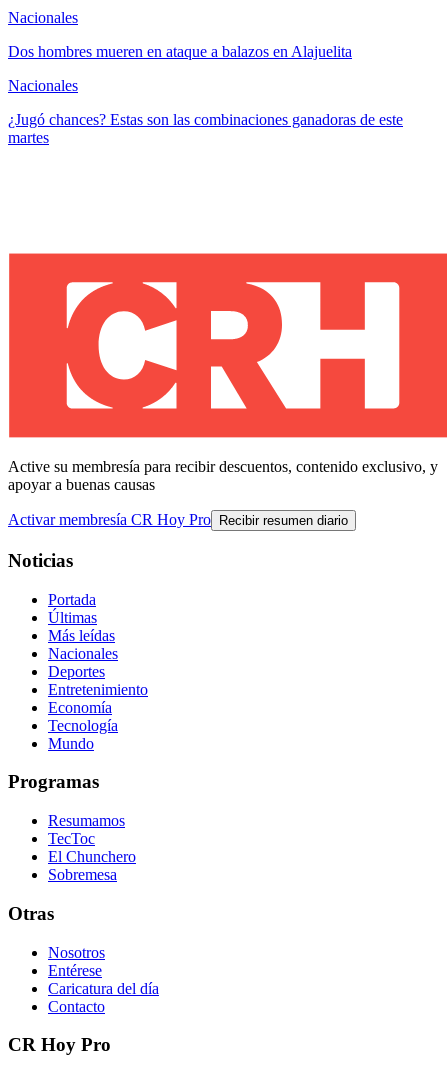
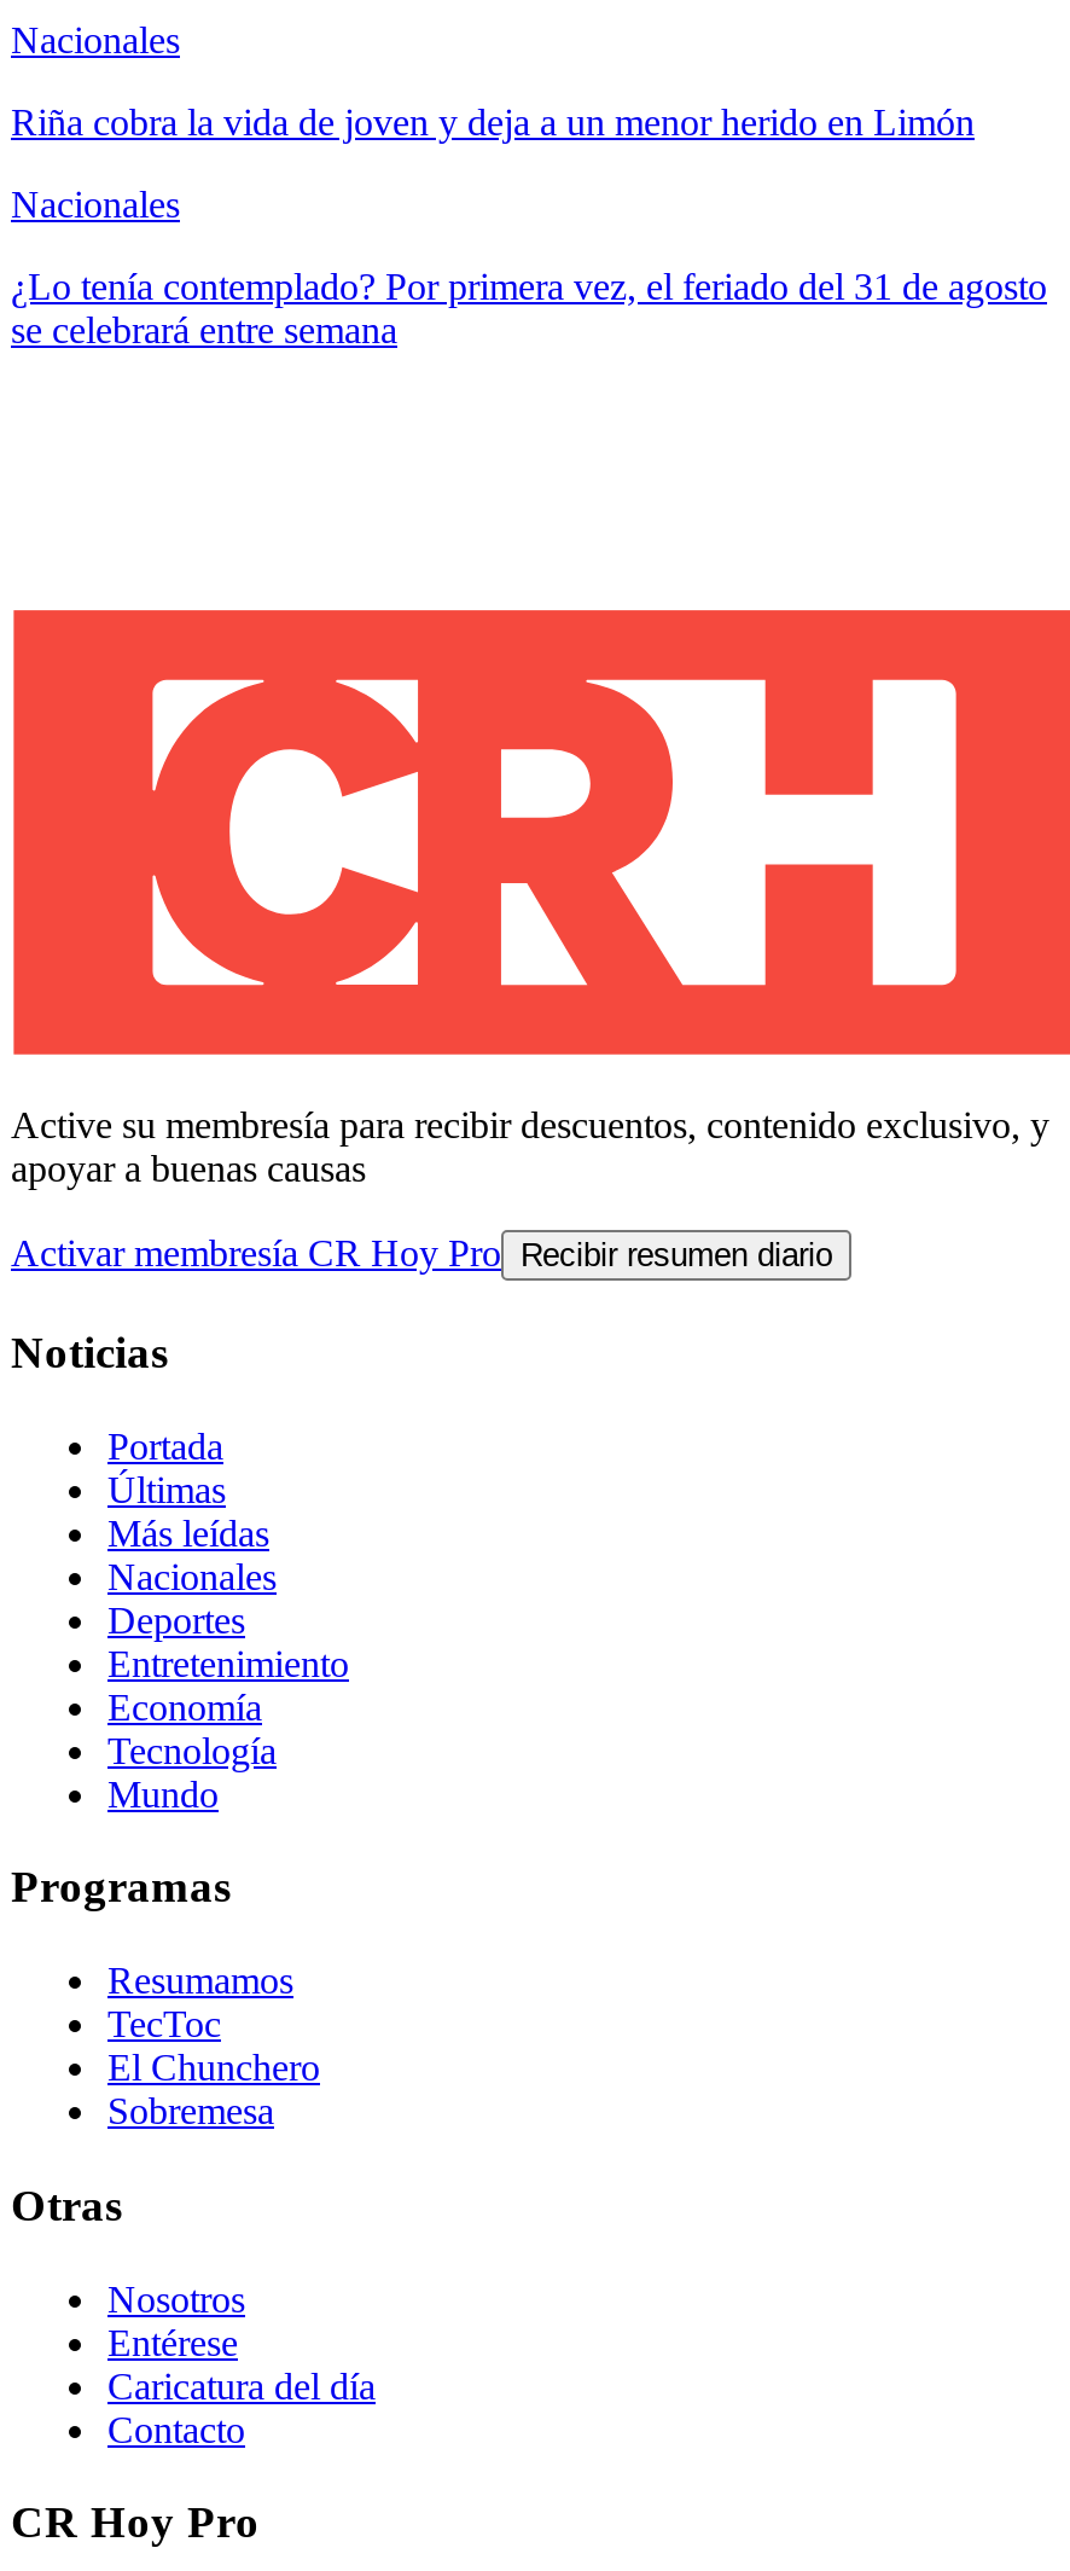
- Dos hombres mueren en ataque a balazos en Alajuelita
+ Riña cobra la vida de joven y deja a un menor herido en Limón

- ¿Jugó chances? Estas son las combinaciones ganadoras de este
- martes
+ ¿Lo tenía contemplado? Por primera vez, el feriado del 31 de agosto
+ se celebrará entre semana
